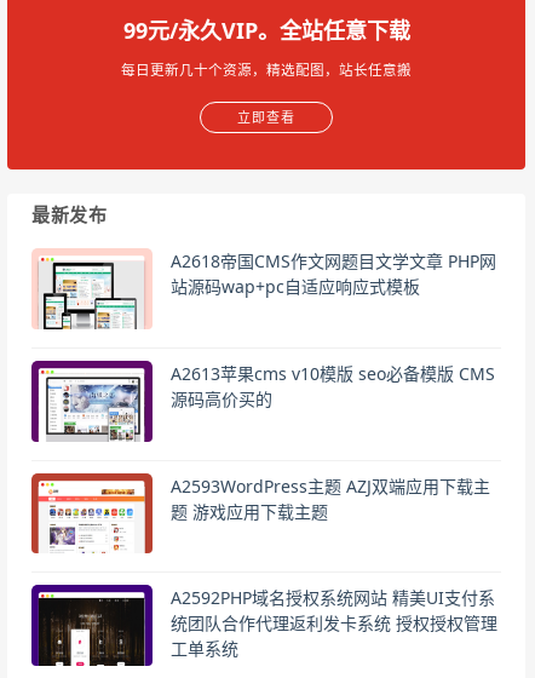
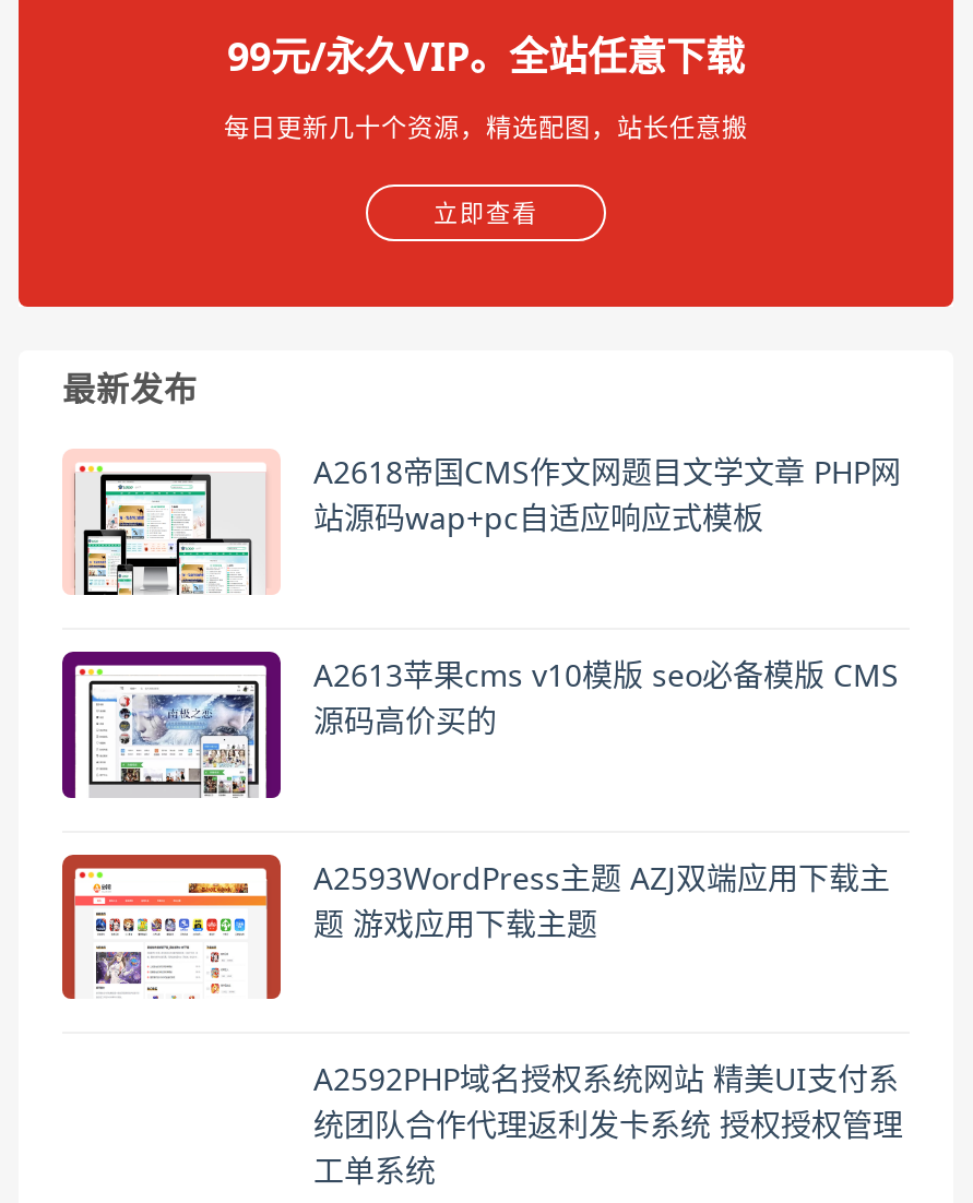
- [image]
